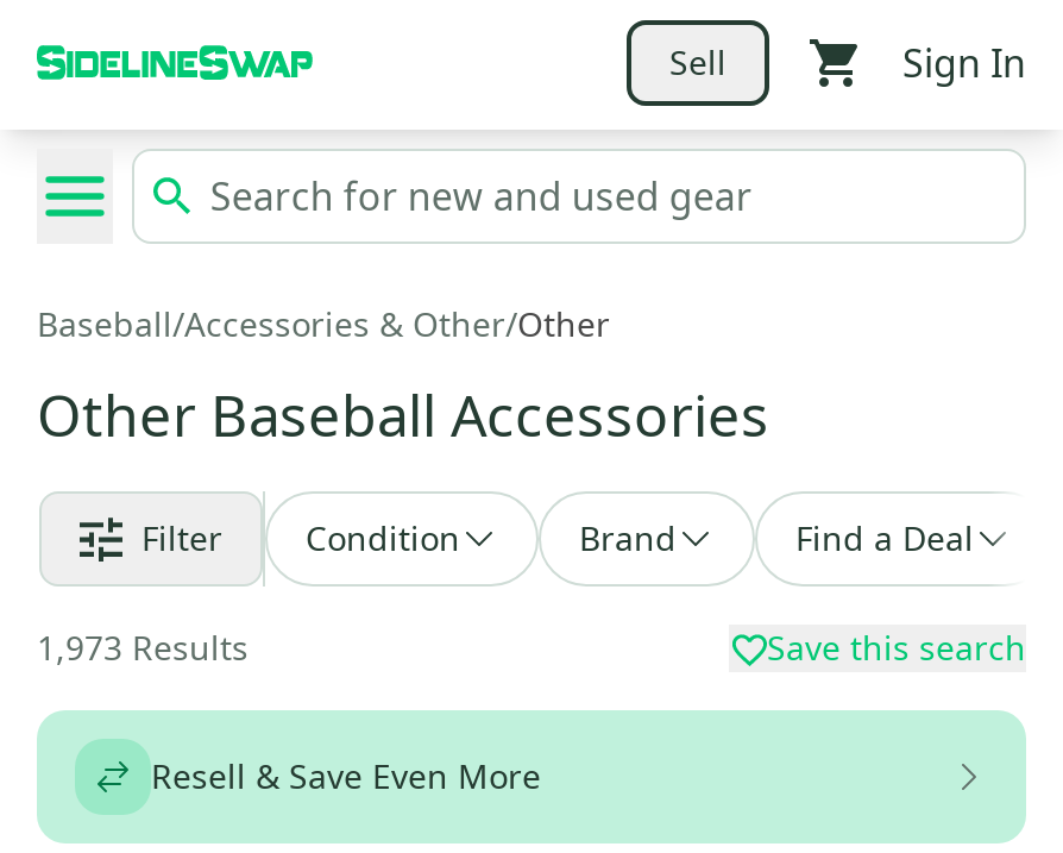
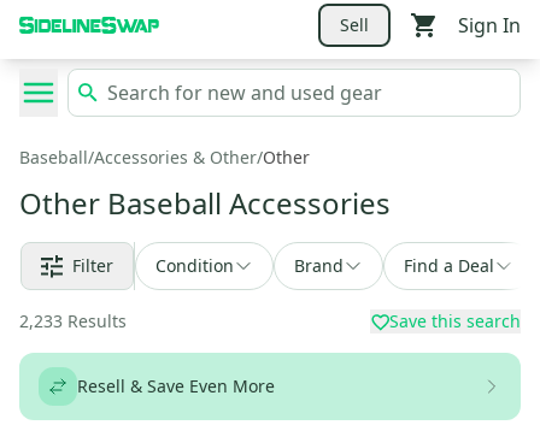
- 1,973 Results
+ 2,233 Results
